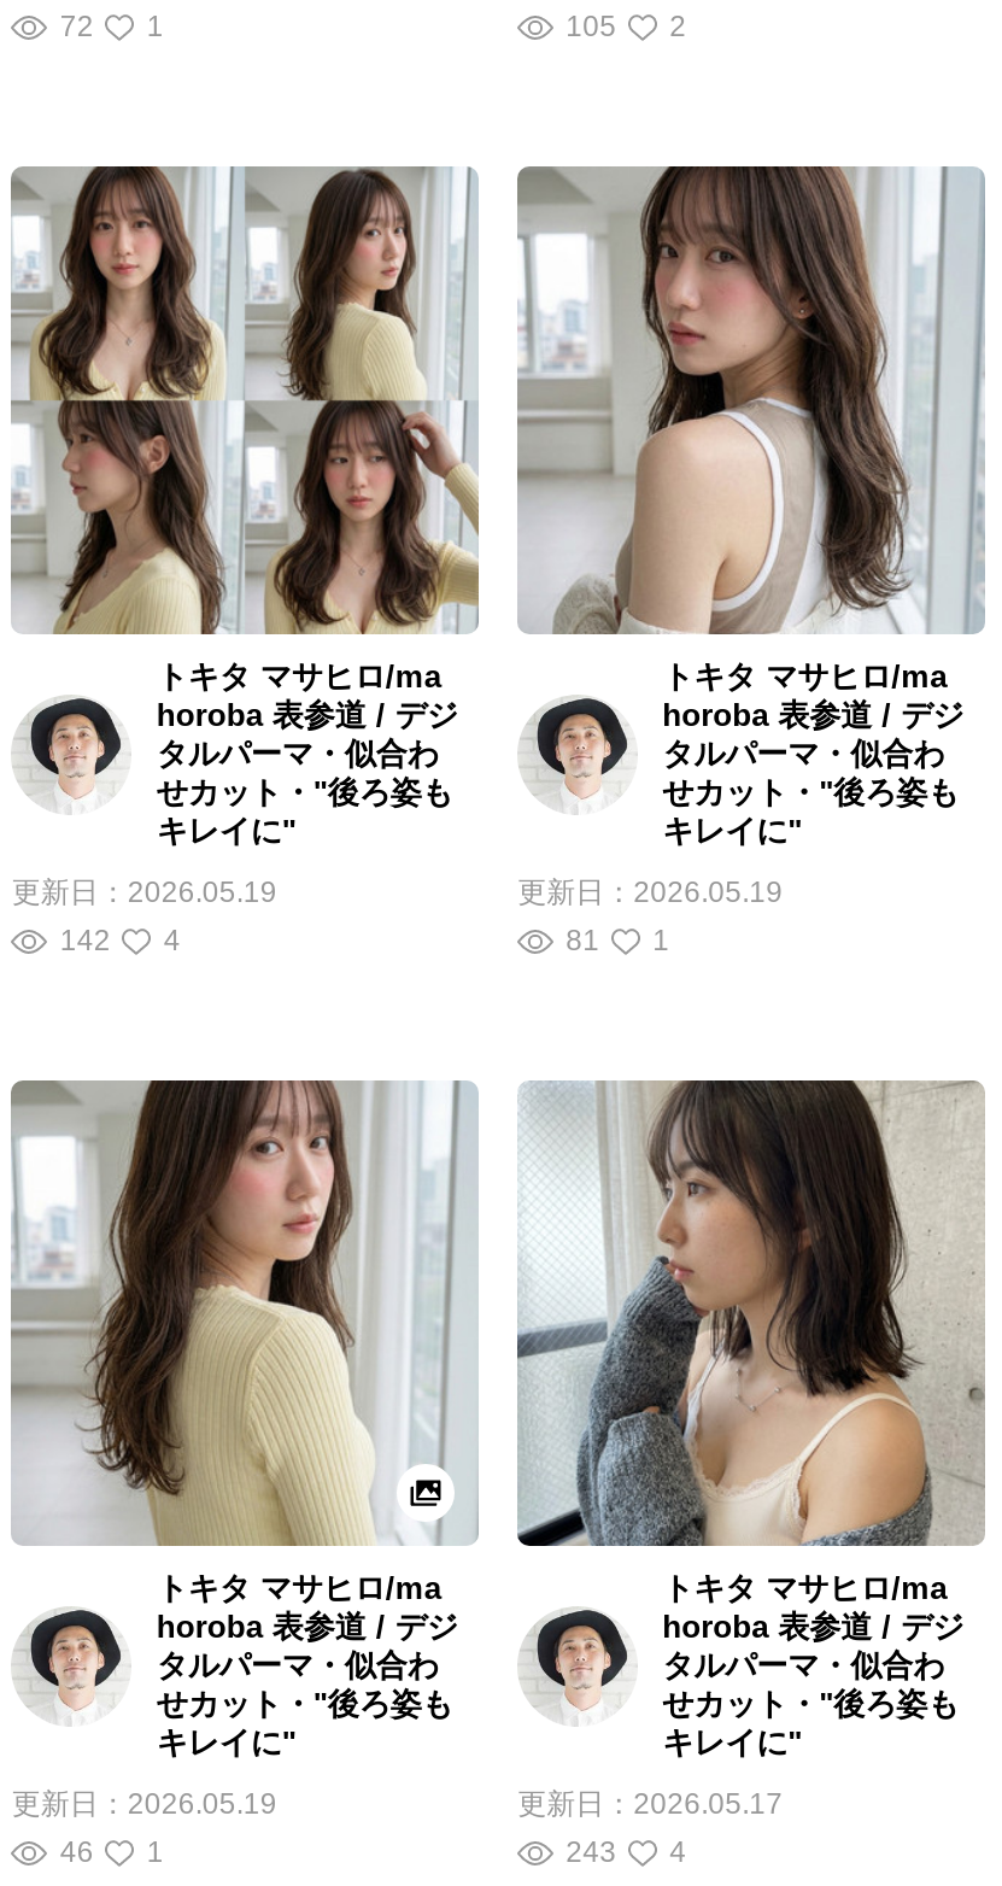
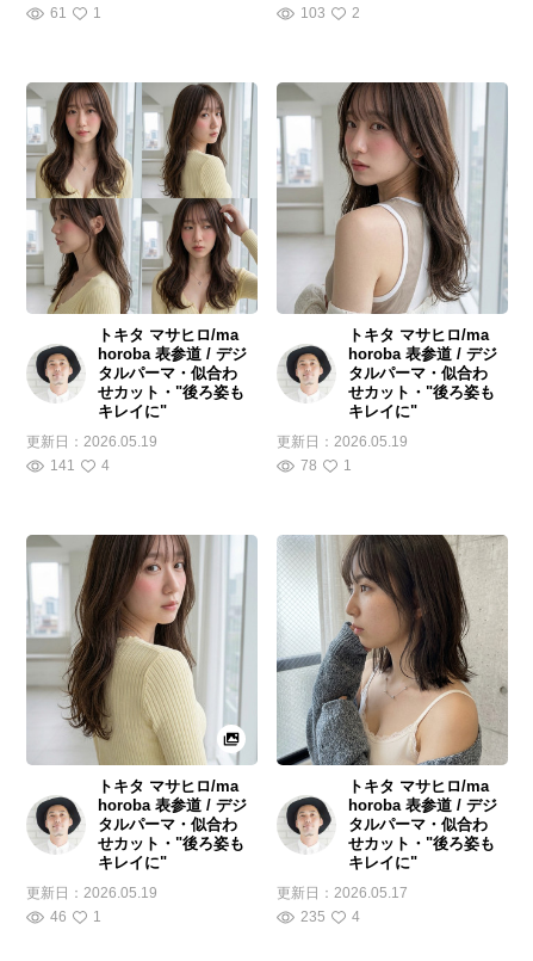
- 72 1
+ 61 1

- 105 2
+ 103 2

- 142 4
+ 141 4

- 81 1
+ 78 1

- 243 4
+ 235 4
